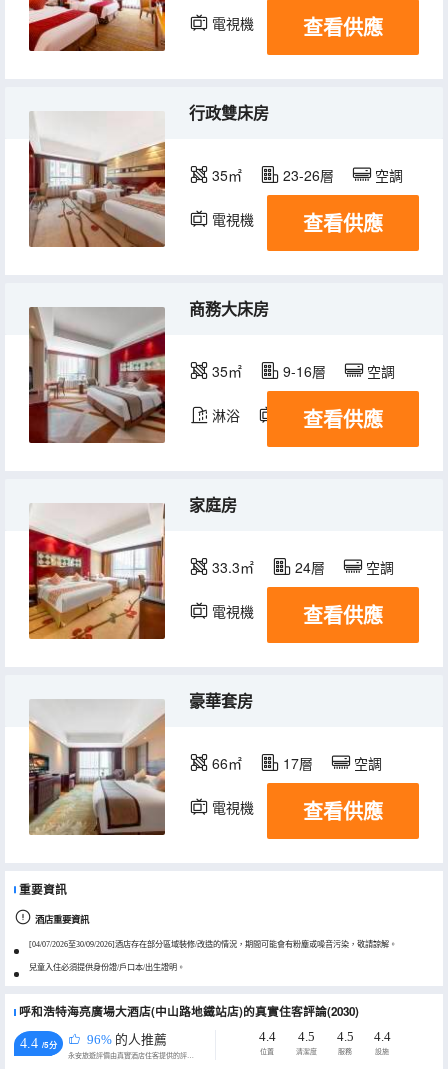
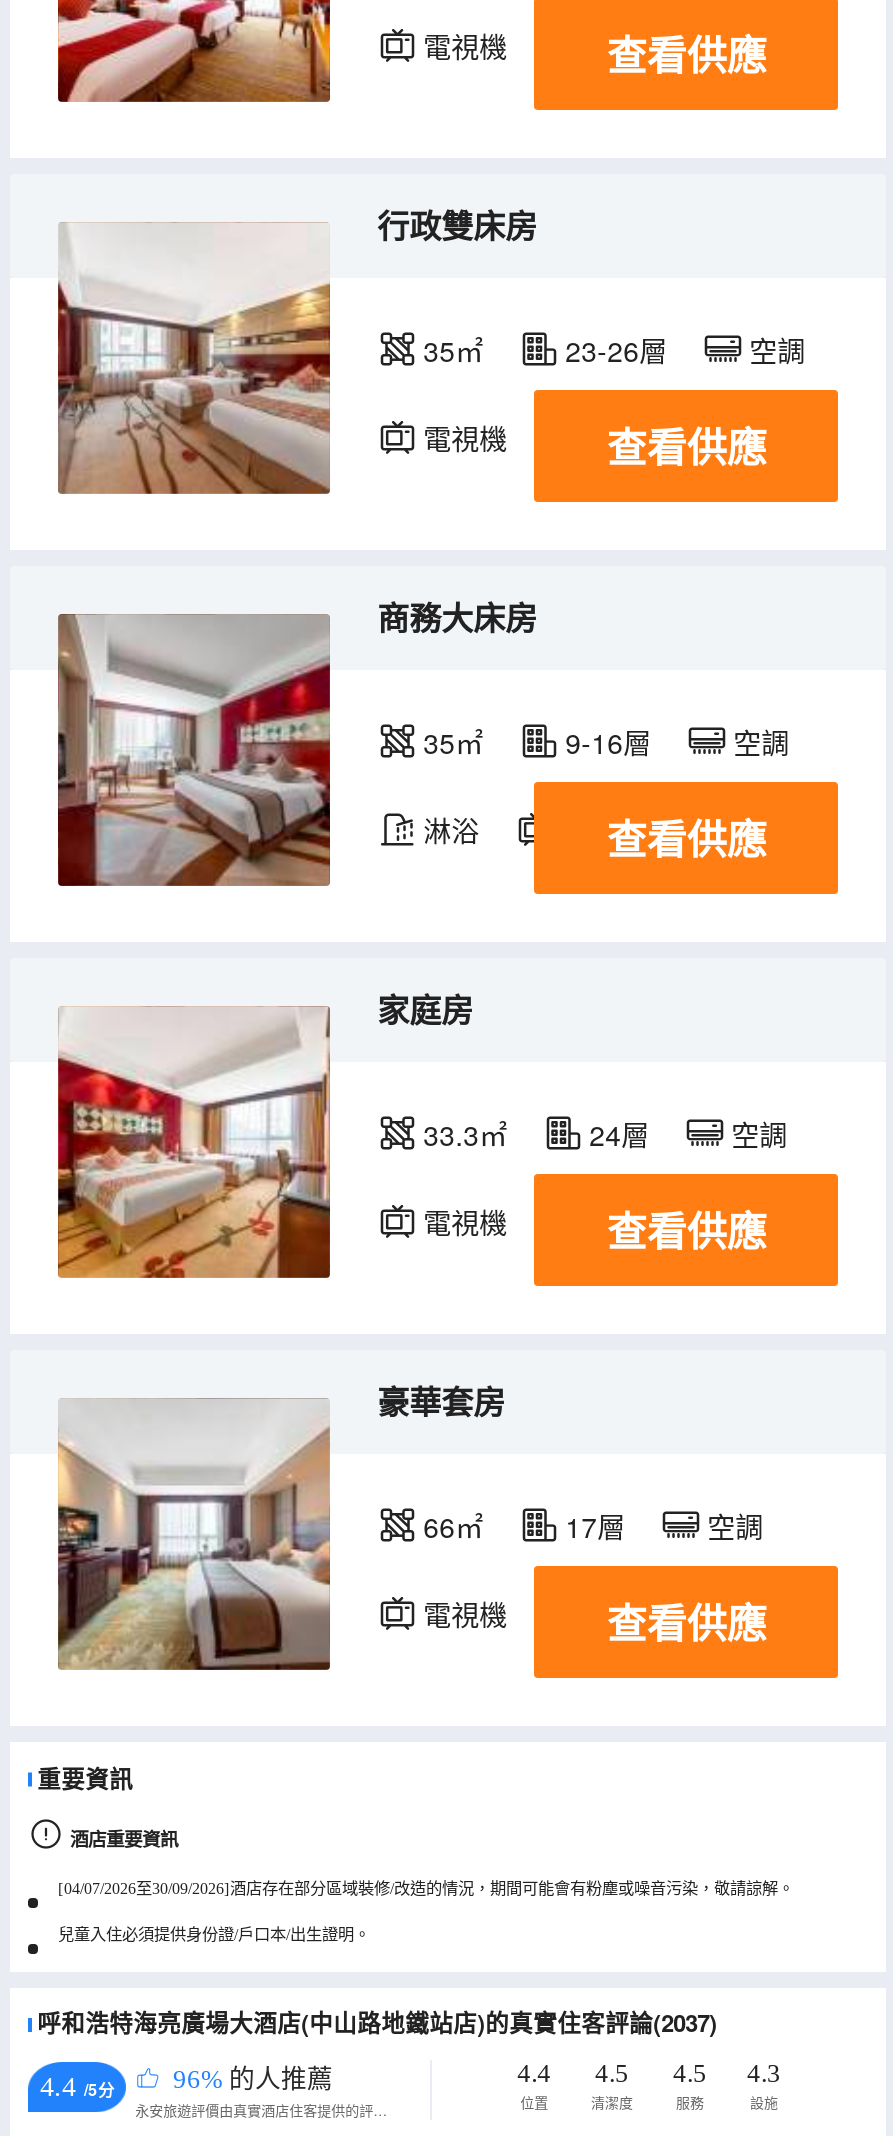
- 呼和浩特海亮廣場大酒店(中山路地鐵站店)的真實住客評論(2030)
+ 呼和浩特海亮廣場大酒店(中山路地鐵站店)的真實住客評論(2037)

- 4.4 4.5 4.5 4.4
+ 4.4 4.5 4.5 4.3
